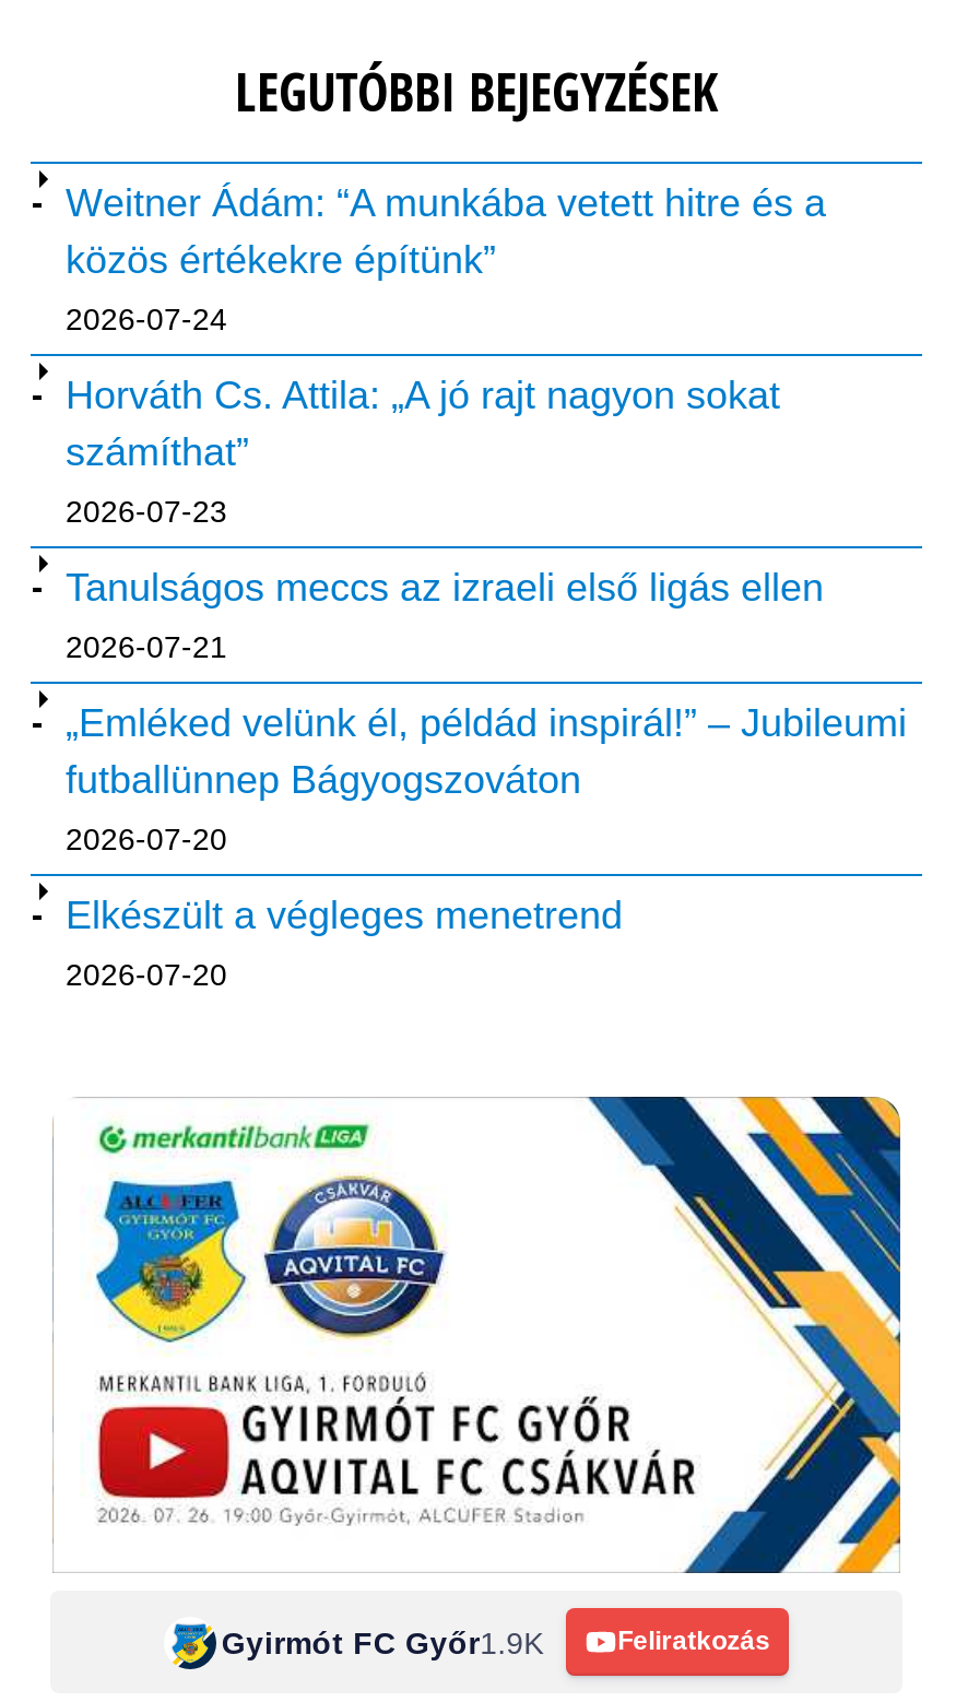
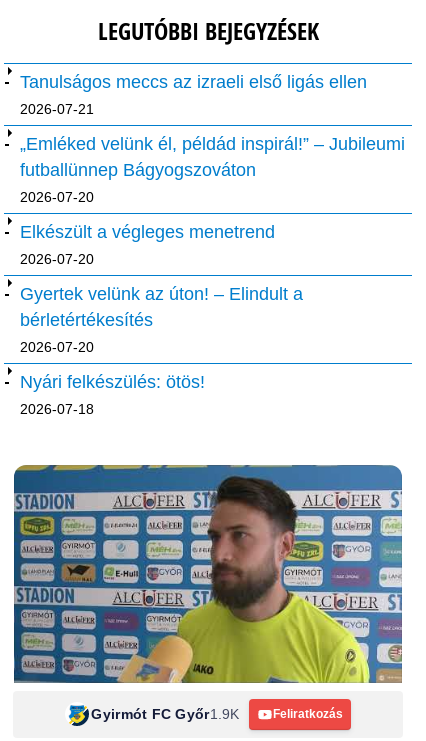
- Weitner Ádám: “A munkába vetett hitre és a
- közös értékekre építünk”
- 2026-07-24
- Horváth Cs. Attila: „A jó rajt nagyon sokat
- számíthat”
- 2026-07-23

moved up: Tanulságos meccs az izraeli első ligás ellen | 2026-07-21 | „Emléked velünk él, példád inspirál!” – Jubileumi | futballünnep Bágyogszováton | 2026-07-20 | Elkészült a végleges menetrend | 2026-07-20

+ Gyertek velünk az úton! – Elindult a
+ bérletértékesítés
+ 2026-07-20
+ Nyári felkészülés: ötös!
+ 2026-07-18

- [image]
+ [image]
